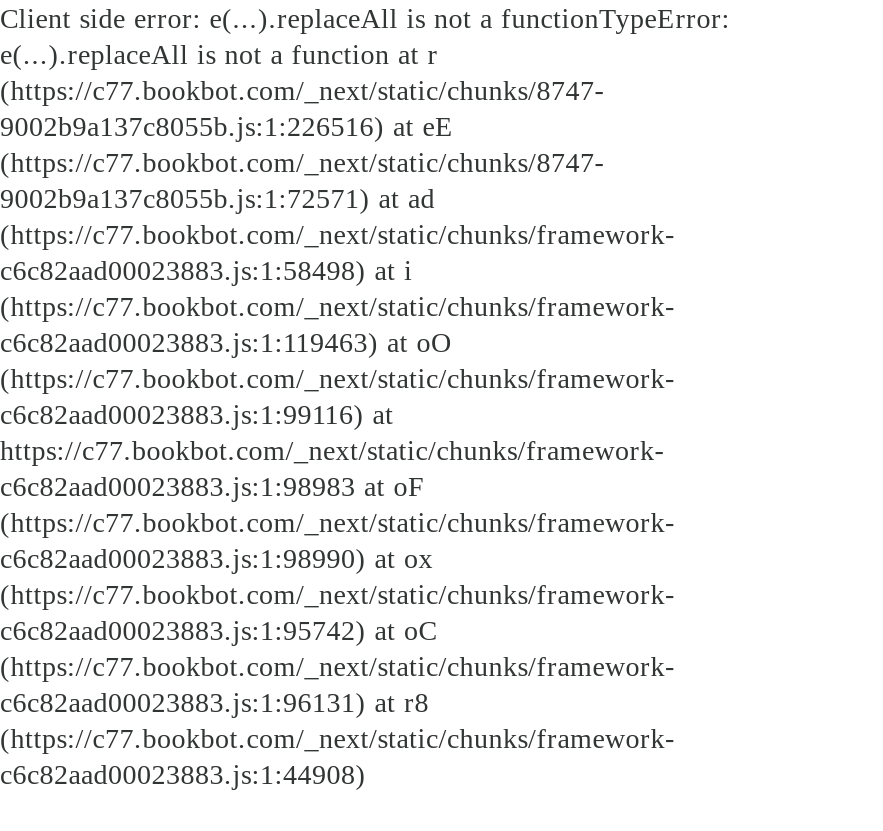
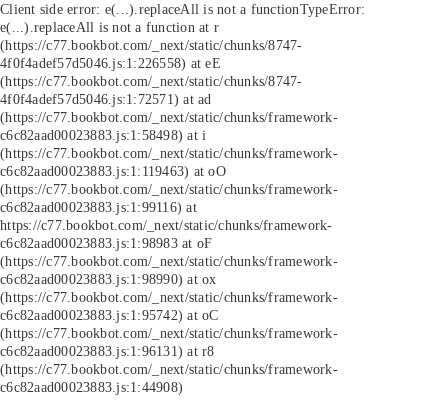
- 9002b9a137c8055b.js:1:226516) at eE
+ 4f0f4adef57d5046.js:1:226558) at eE

- 9002b9a137c8055b.js:1:72571) at ad
+ 4f0f4adef57d5046.js:1:72571) at ad
